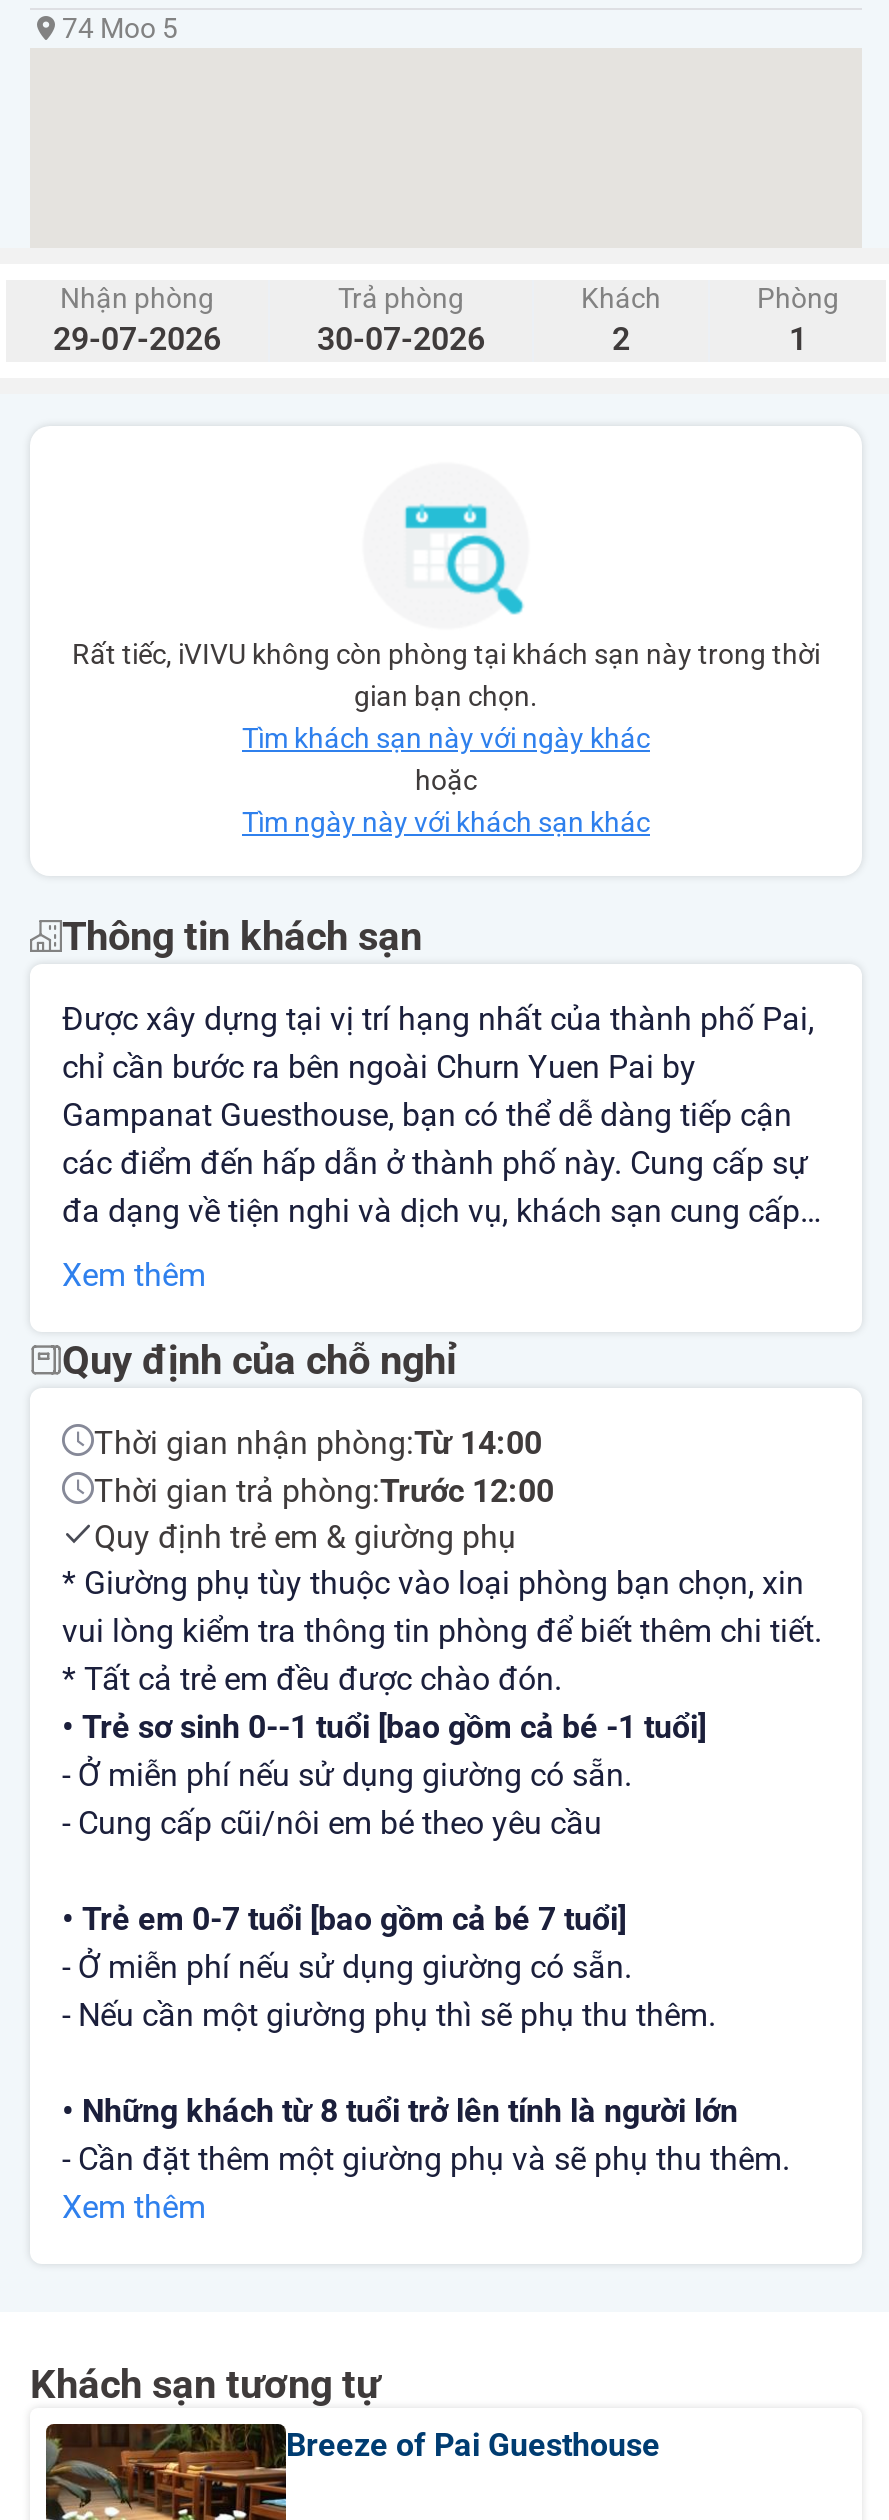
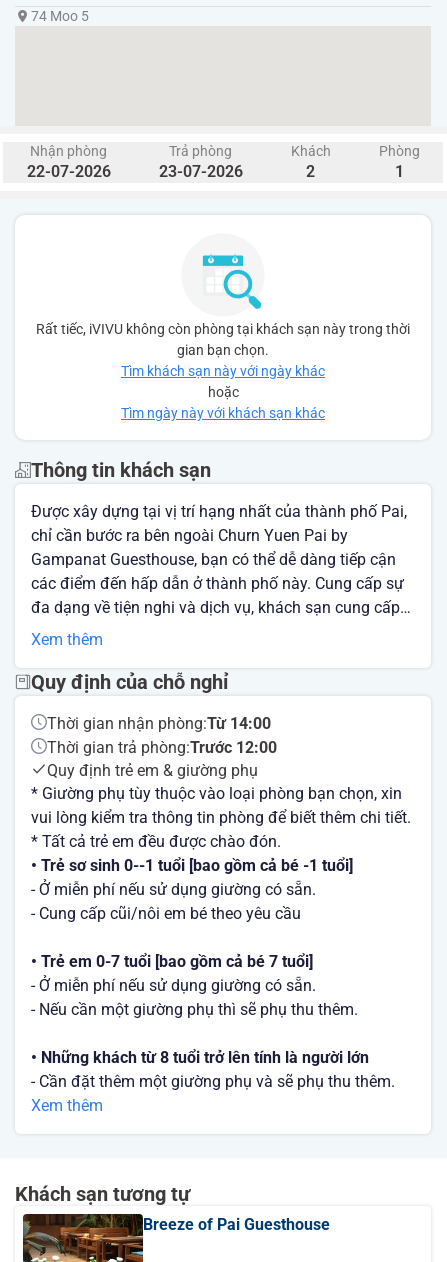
- 29-07-2026
+ 22-07-2026

- 30-07-2026
+ 23-07-2026
